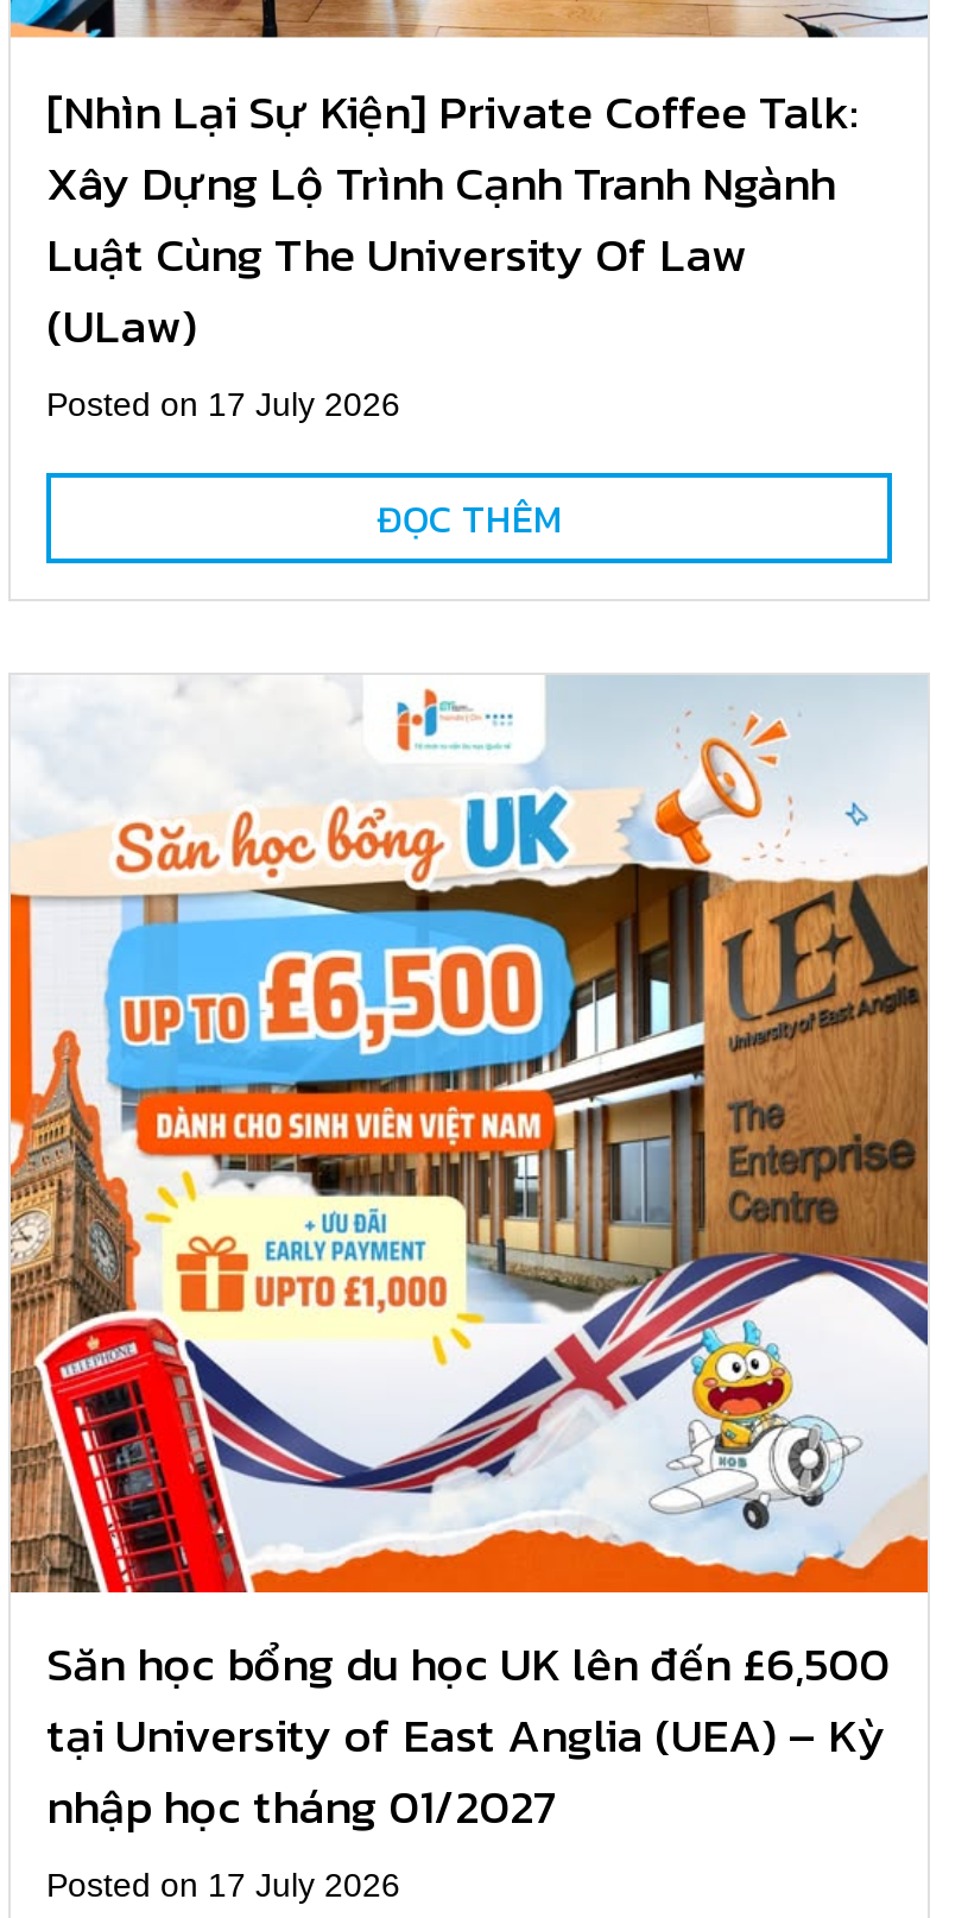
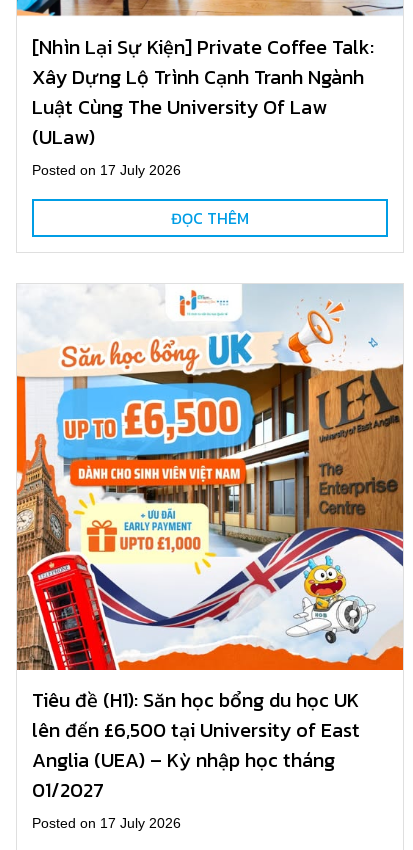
- Săn học bổng du học UK lên đến £6,500
- tại University of East Anglia (UEA) – Kỳ
- nhập học tháng 01/2027
+ Tiêu đề (H1): Săn học bổng du học UK
+ lên đến £6,500 tại University of East
+ Anglia (UEA) – Kỳ nhập học tháng
+ 01/2027
